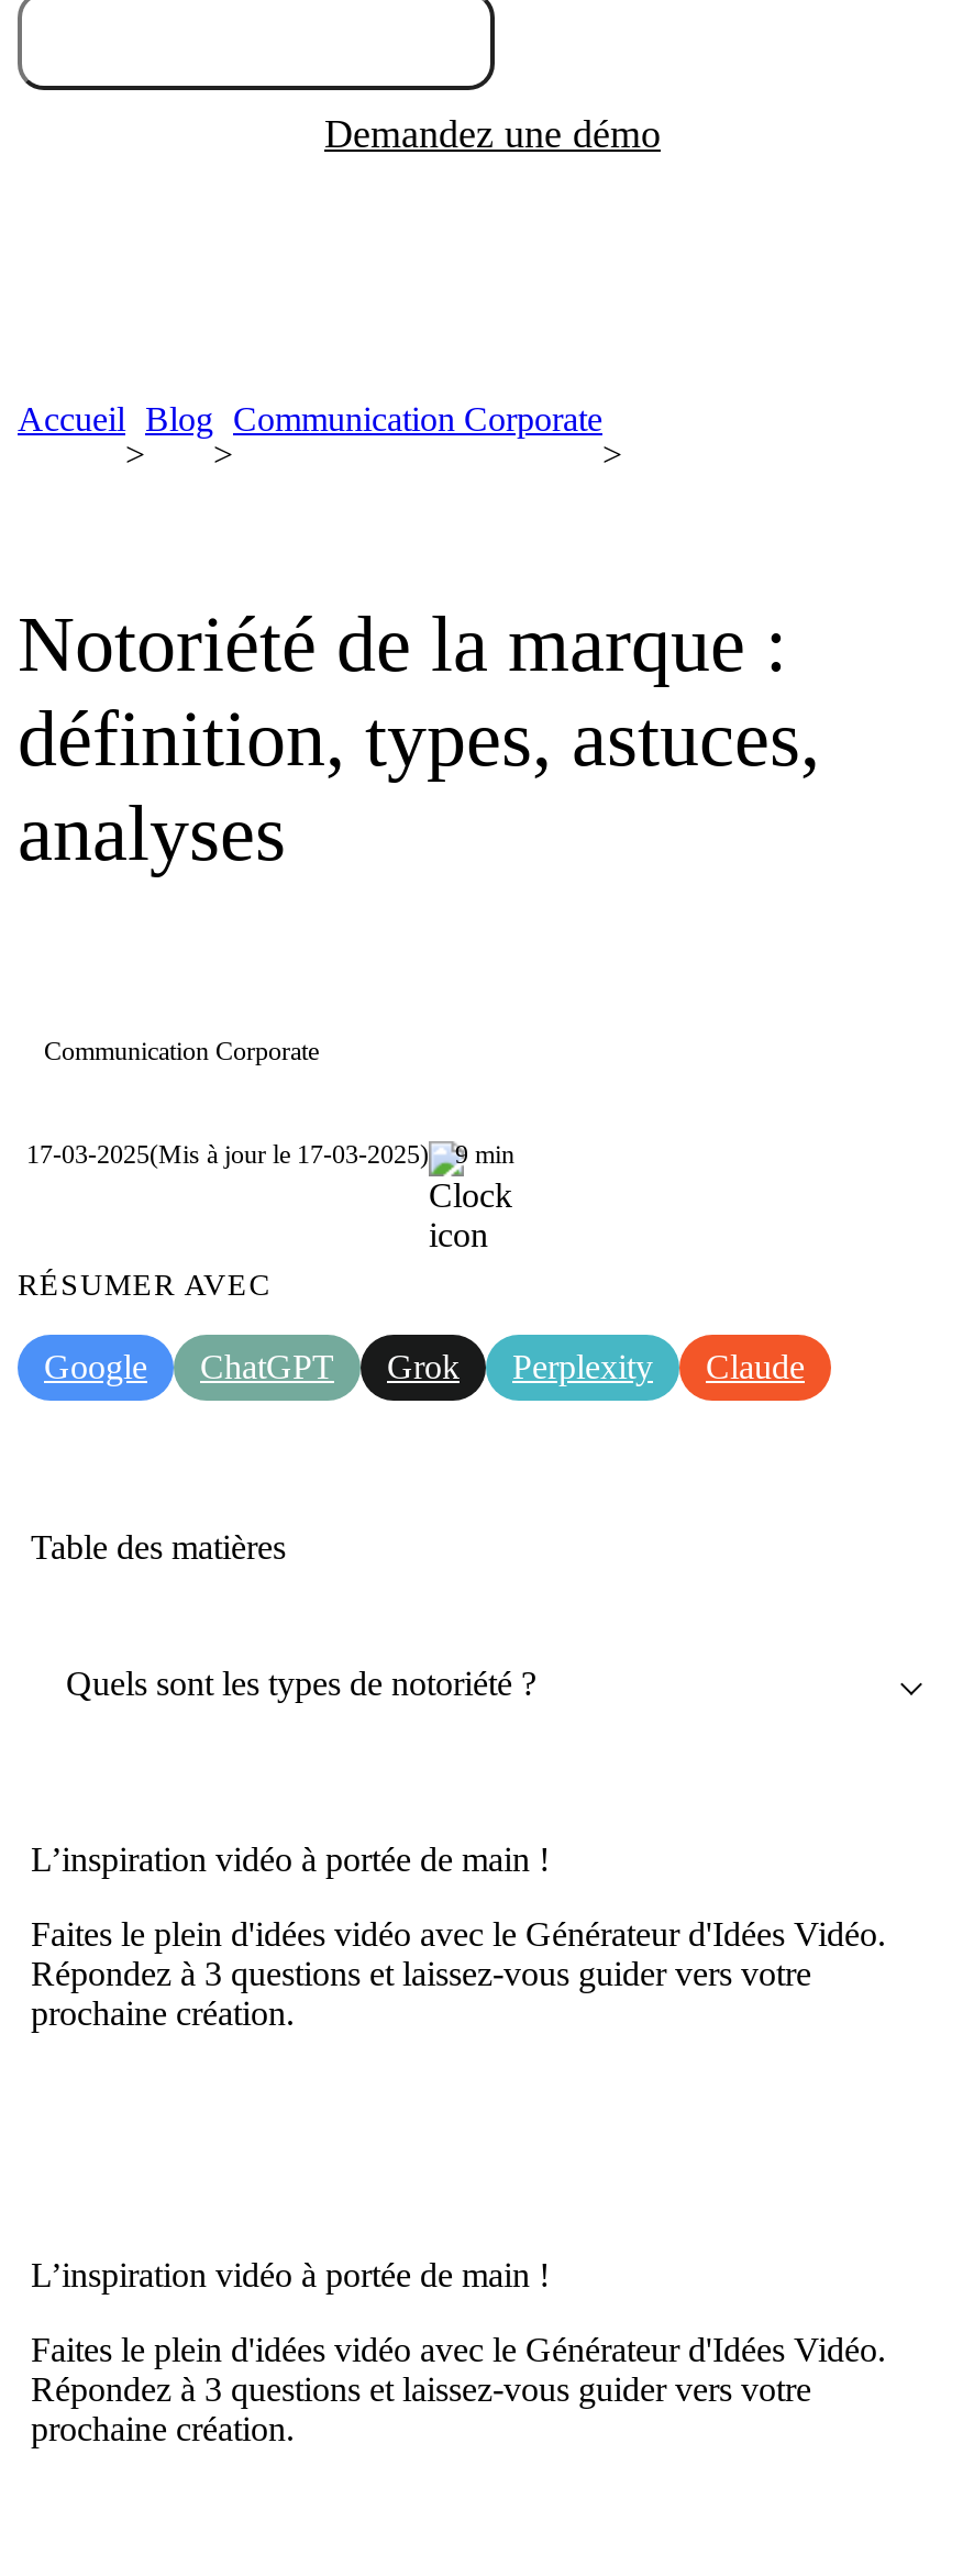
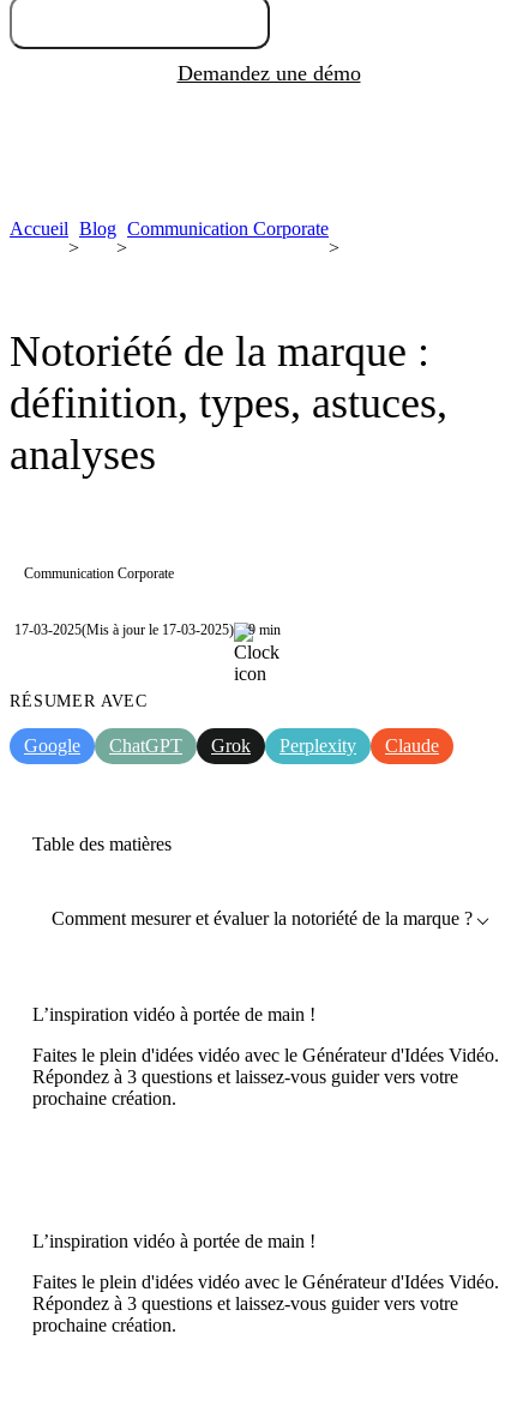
- Quels sont les types de notoriété ?
+ Comment mesurer et évaluer la notoriété de la marque ?
